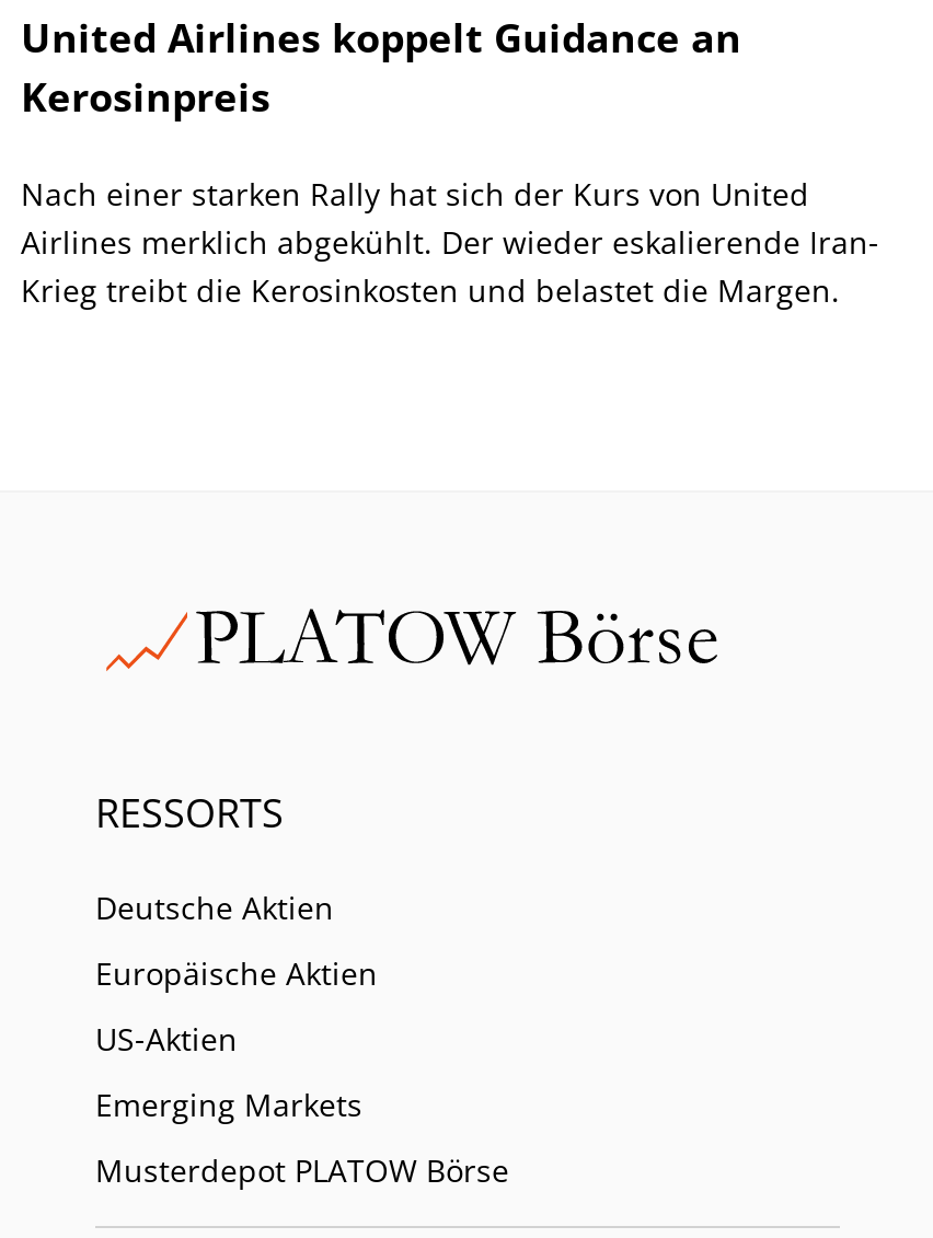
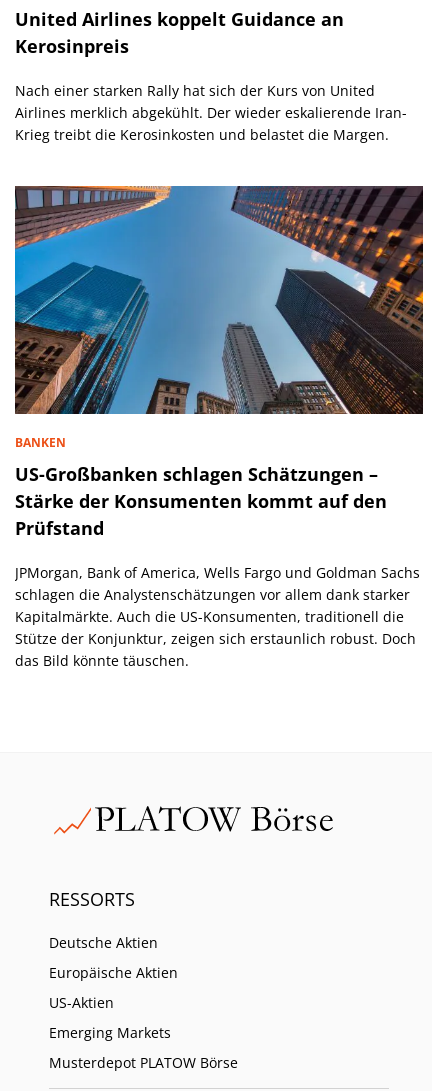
+ [image]
+ BANKEN
+ US-Großbanken schlagen Schätzungen –
+ Stärke der Konsumenten kommt auf den
+ Prüfstand
+ JPMorgan, Bank of America, Wells Fargo und Goldman Sachs
+ schlagen die Analystenschätzungen vor allem dank starker
+ Kapitalmärkte. Auch die US-Konsumenten, traditionell die
+ Stütze der Konjunktur, zeigen sich erstaunlich robust. Doch
+ das Bild könnte täuschen.
